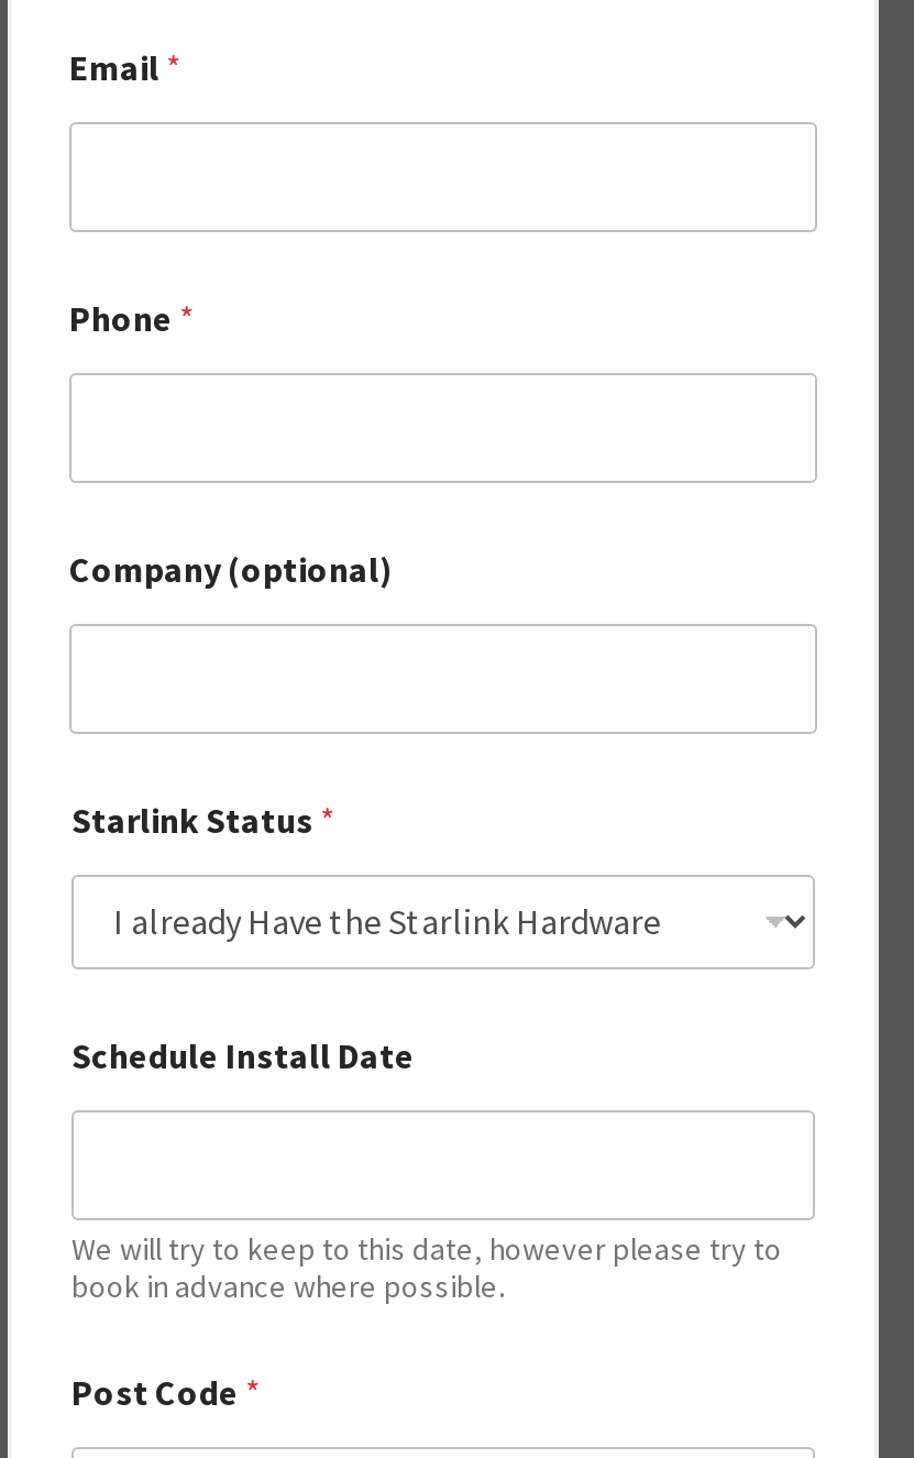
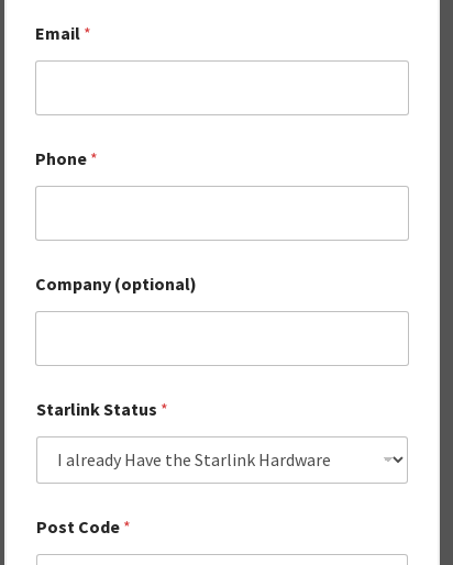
- Schedule Install Date

- We will try to keep to this date, however please try to
- book in advance where possible.
